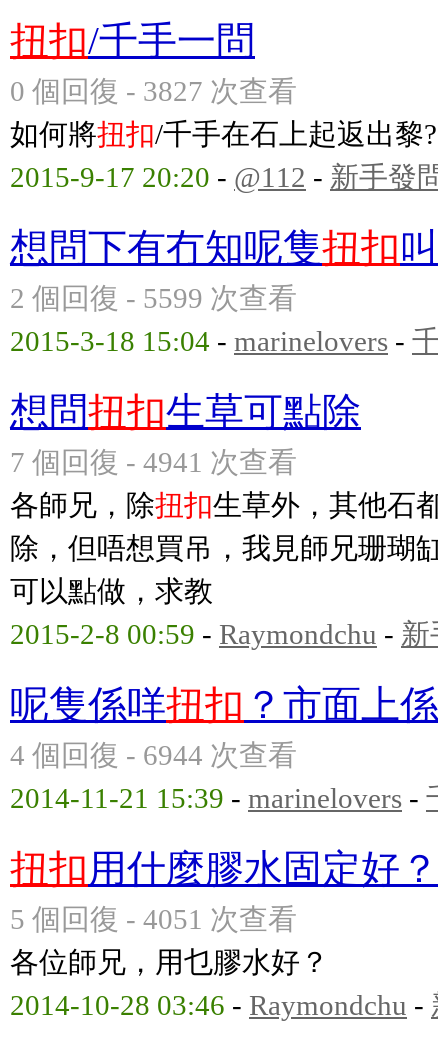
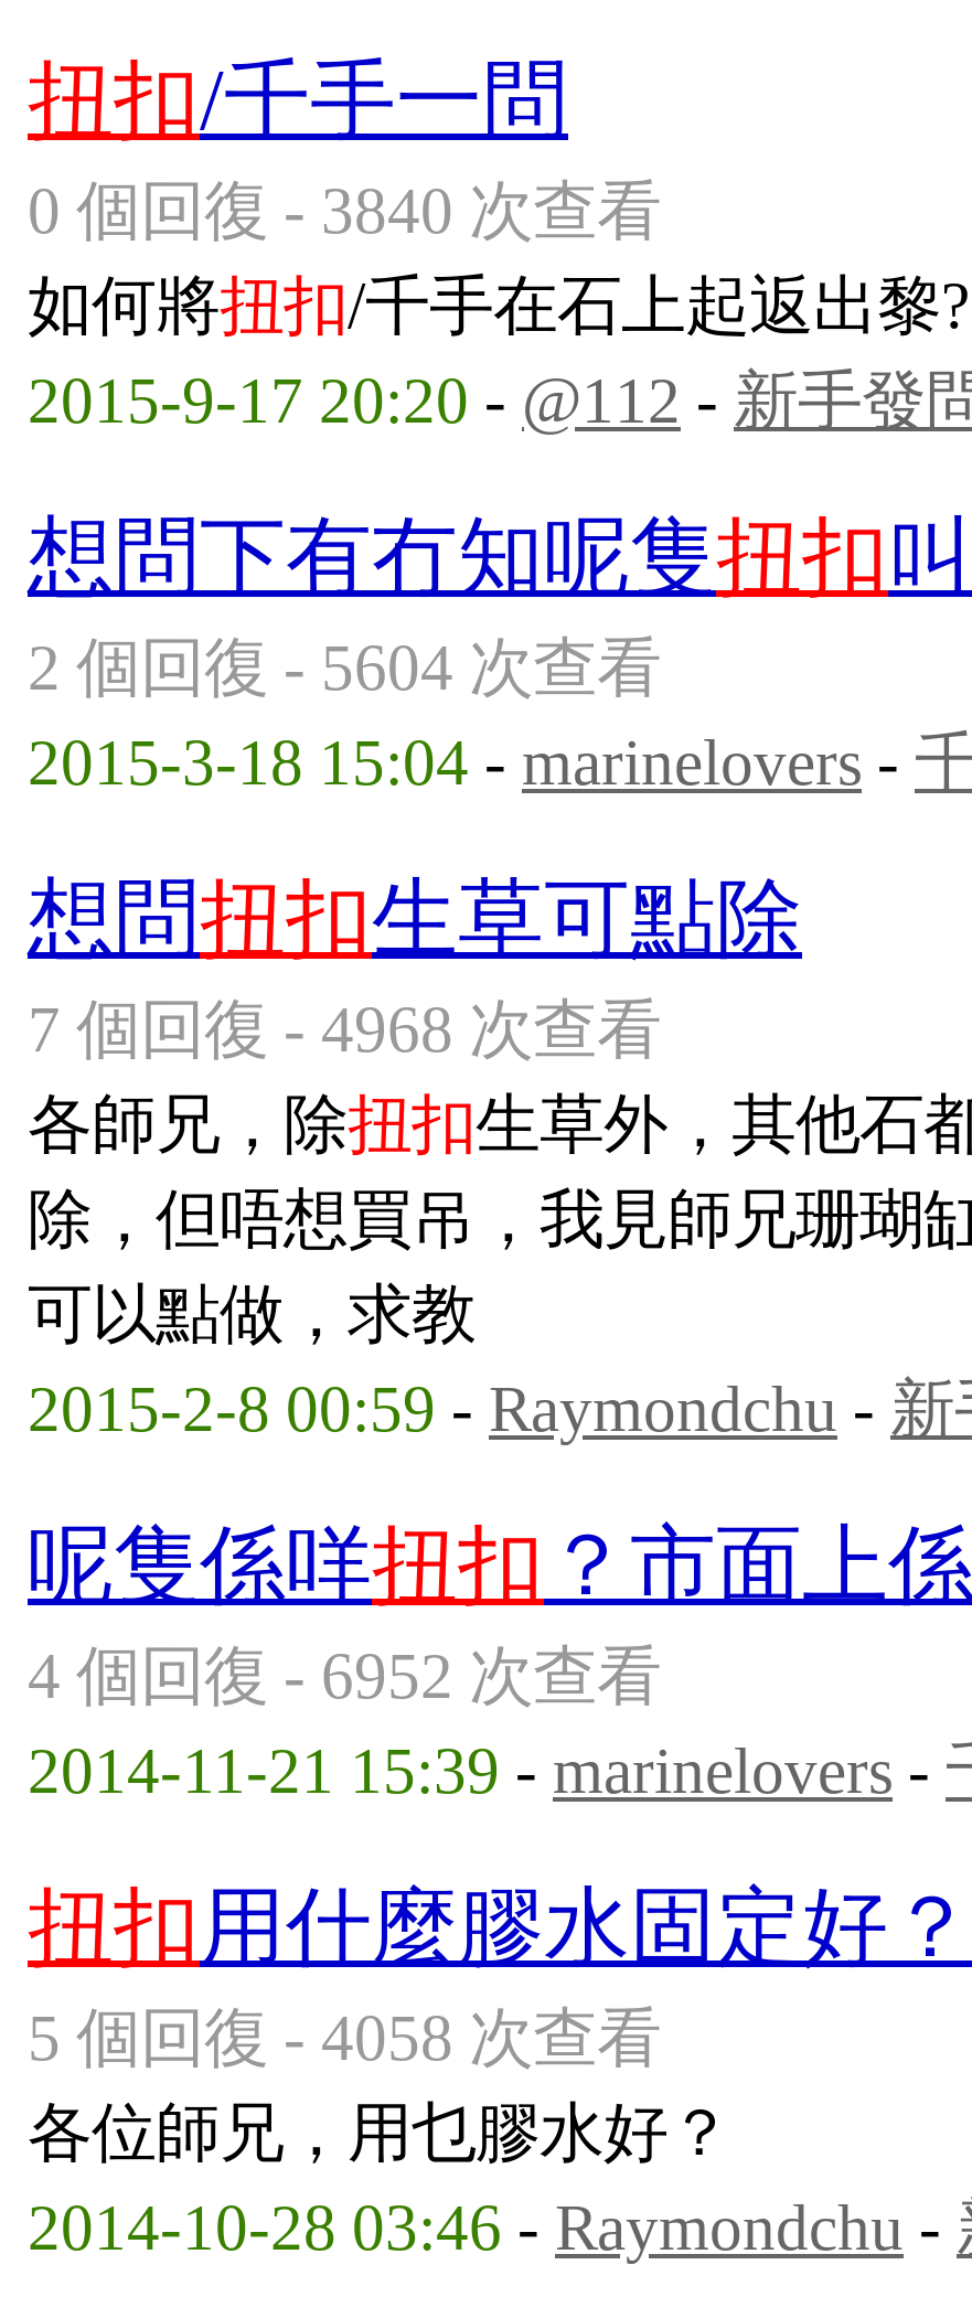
- 0 個回復 - 3827 次查看
+ 0 個回復 - 3840 次查看

- 2 個回復 - 5599 次查看
+ 2 個回復 - 5604 次查看

- 7 個回復 - 4941 次查看
+ 7 個回復 - 4968 次查看

- 4 個回復 - 6944 次查看
+ 4 個回復 - 6952 次查看

- 5 個回復 - 4051 次查看
+ 5 個回復 - 4058 次查看
